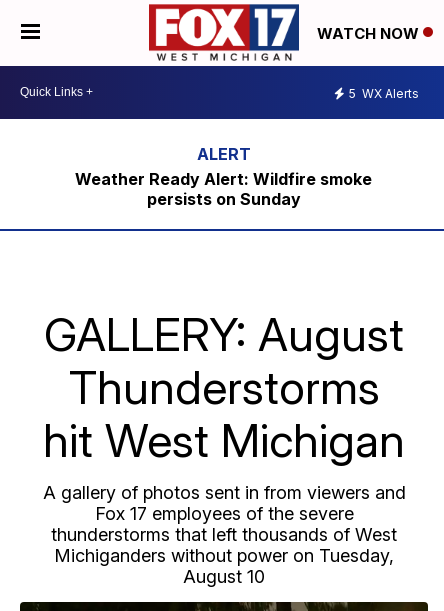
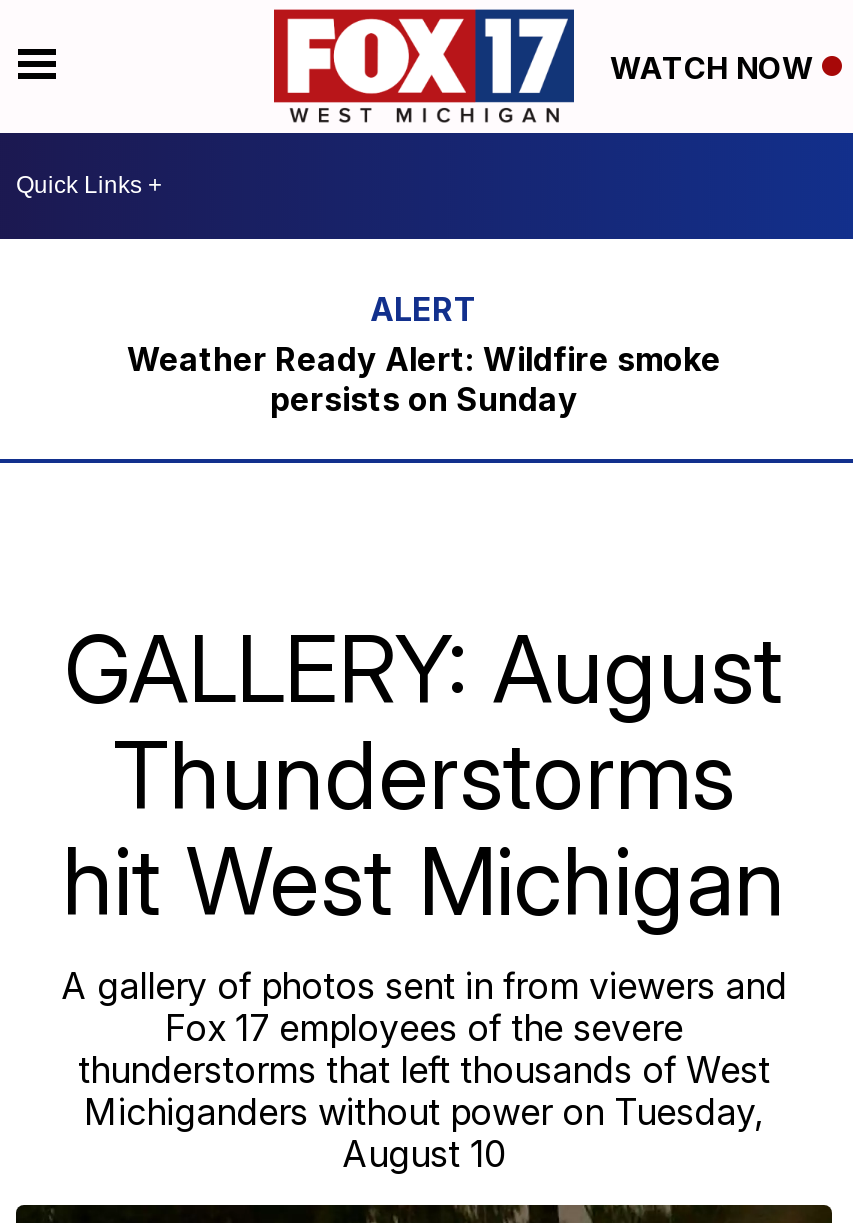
- 5 WX Alerts
